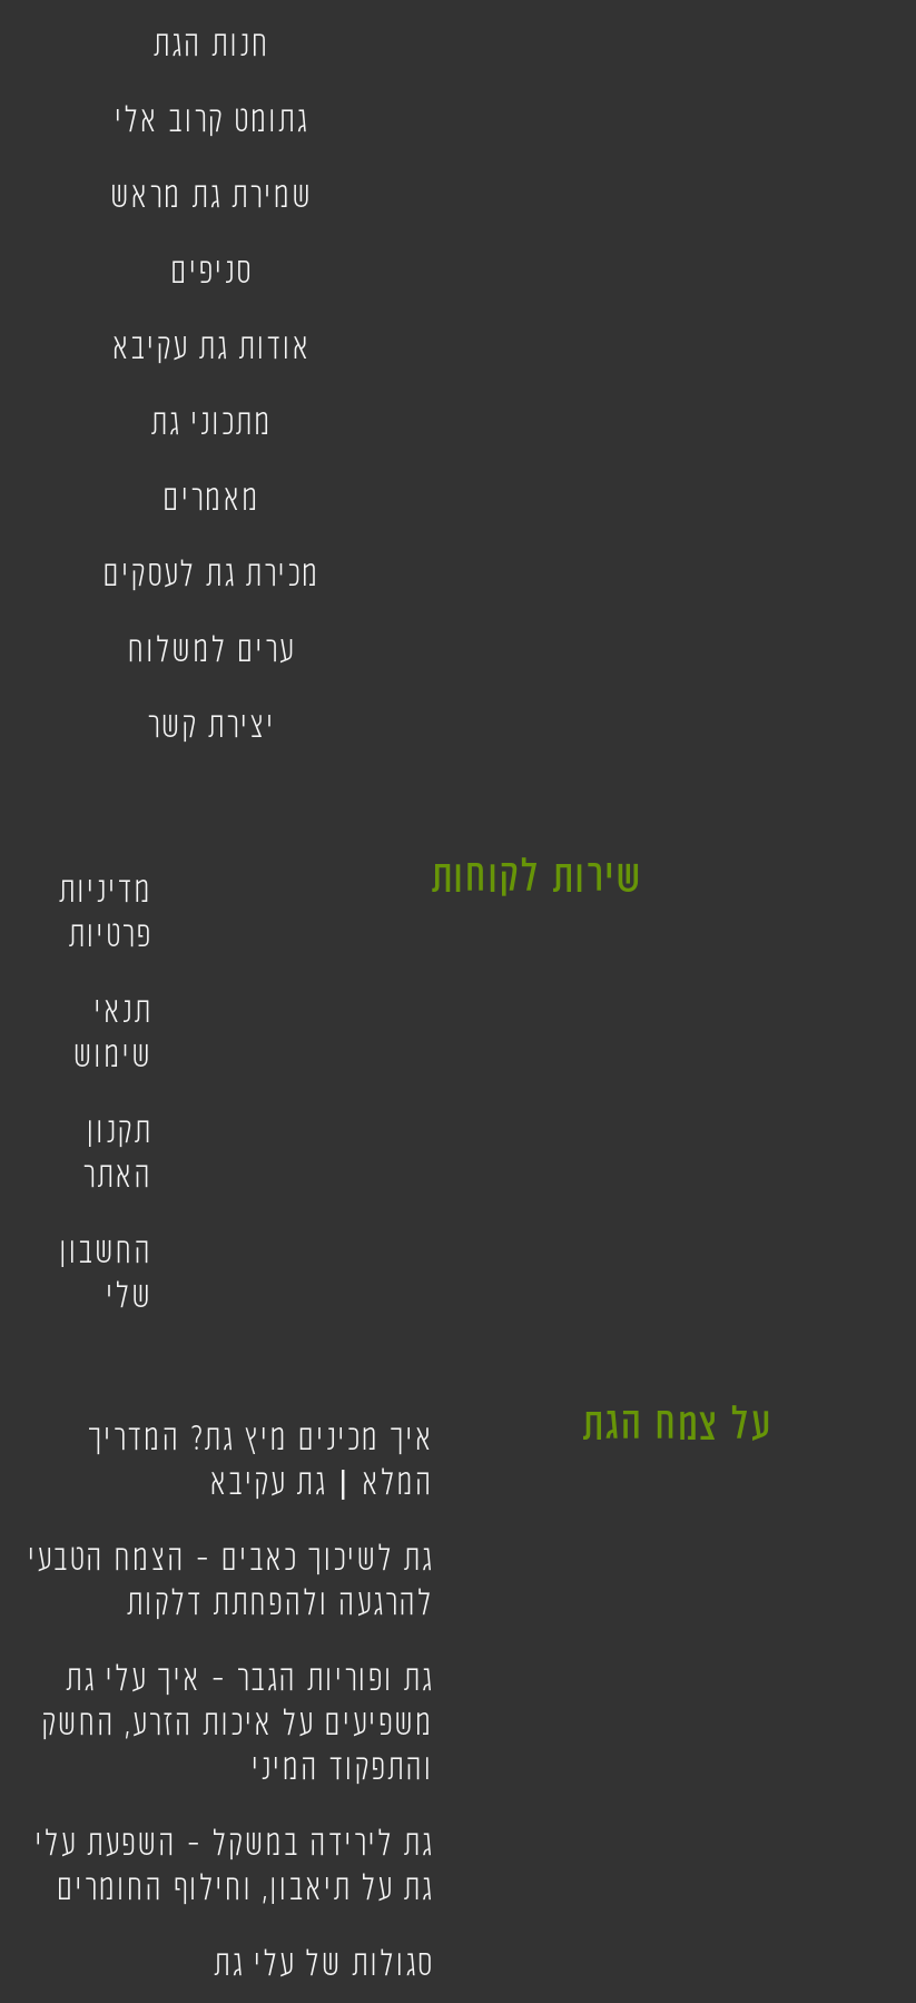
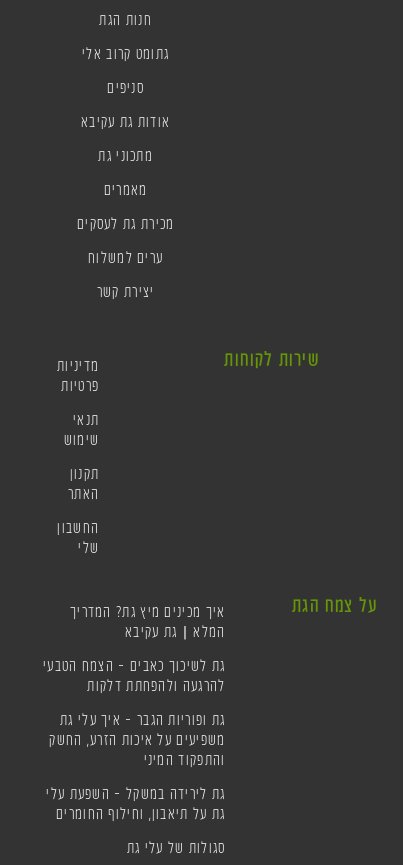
- שמירת גת מראש
